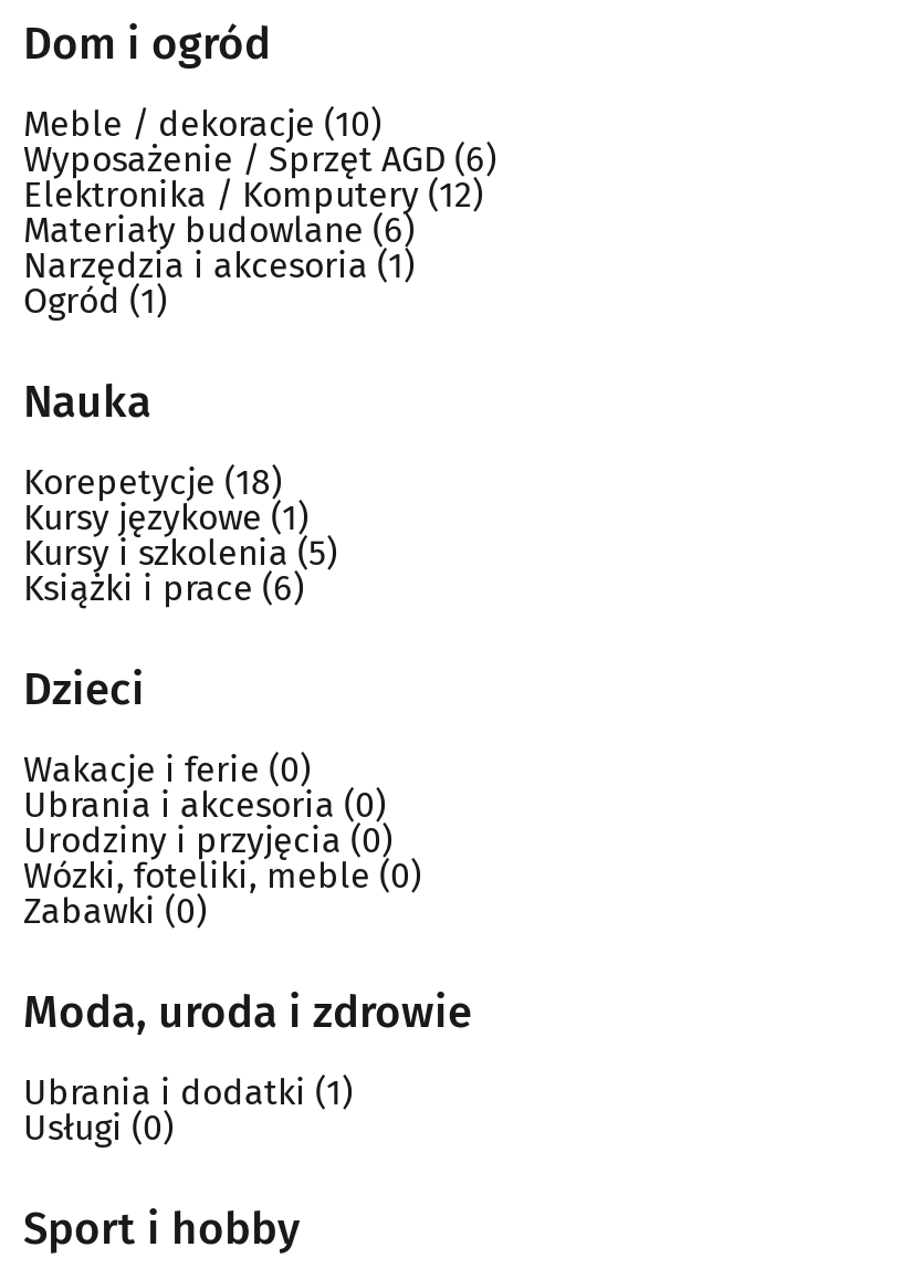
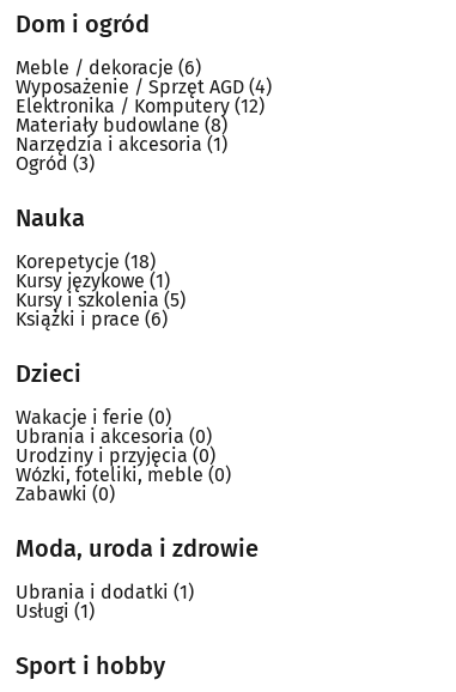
- Meble / dekoracje (10)
+ Meble / dekoracje (6)

- Wyposażenie / Sprzęt AGD (6)
+ Wyposażenie / Sprzęt AGD (4)

- Materiały budowlane(6)
+ Materiały budowlane(8)

- Ogród(1)
+ Ogród(3)

- Usługi(0)
+ Usługi(1)
